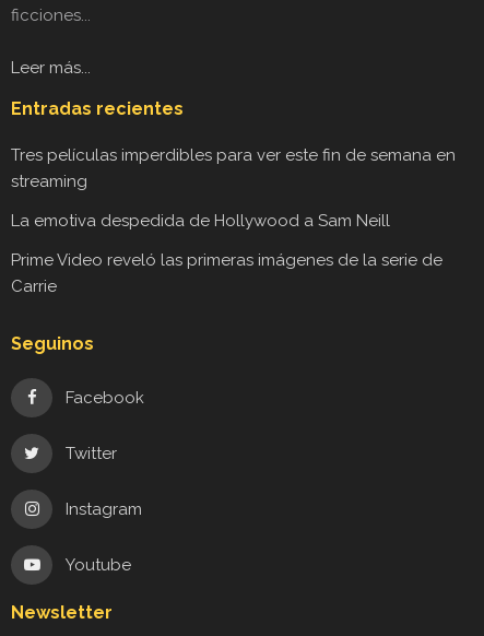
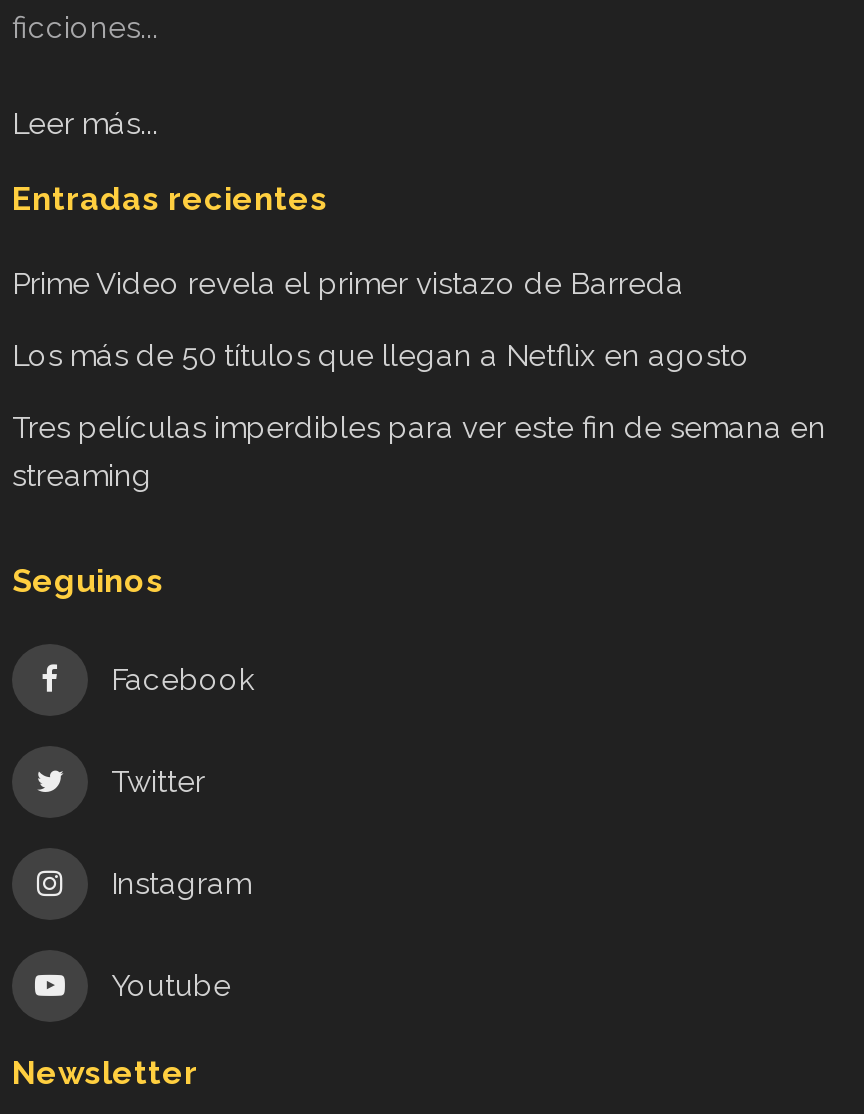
+ Prime Video revela el primer vistazo de Barreda
+ Los más de 50 títulos que llegan a Netflix en agosto

moved down: Tres películas imperdibles para ver este fin de semana en | streaming

- La emotiva despedida de Hollywood a Sam Neill
- Prime Video reveló las primeras imágenes de la serie de
- Carrie
